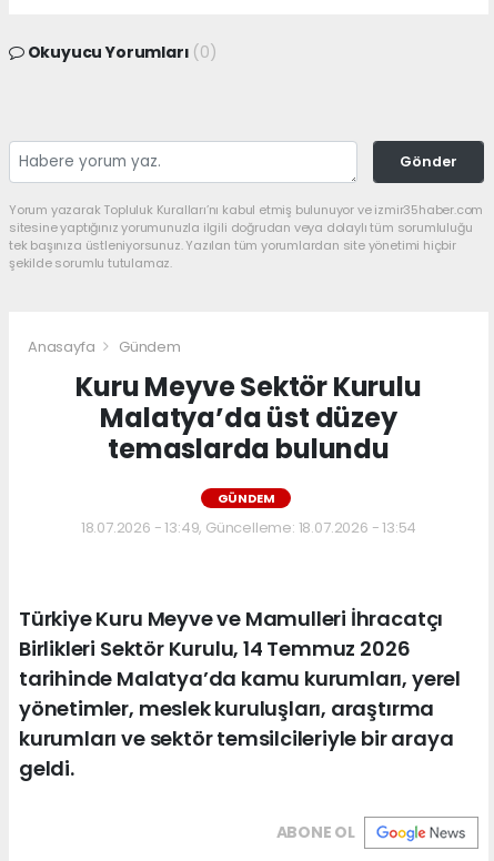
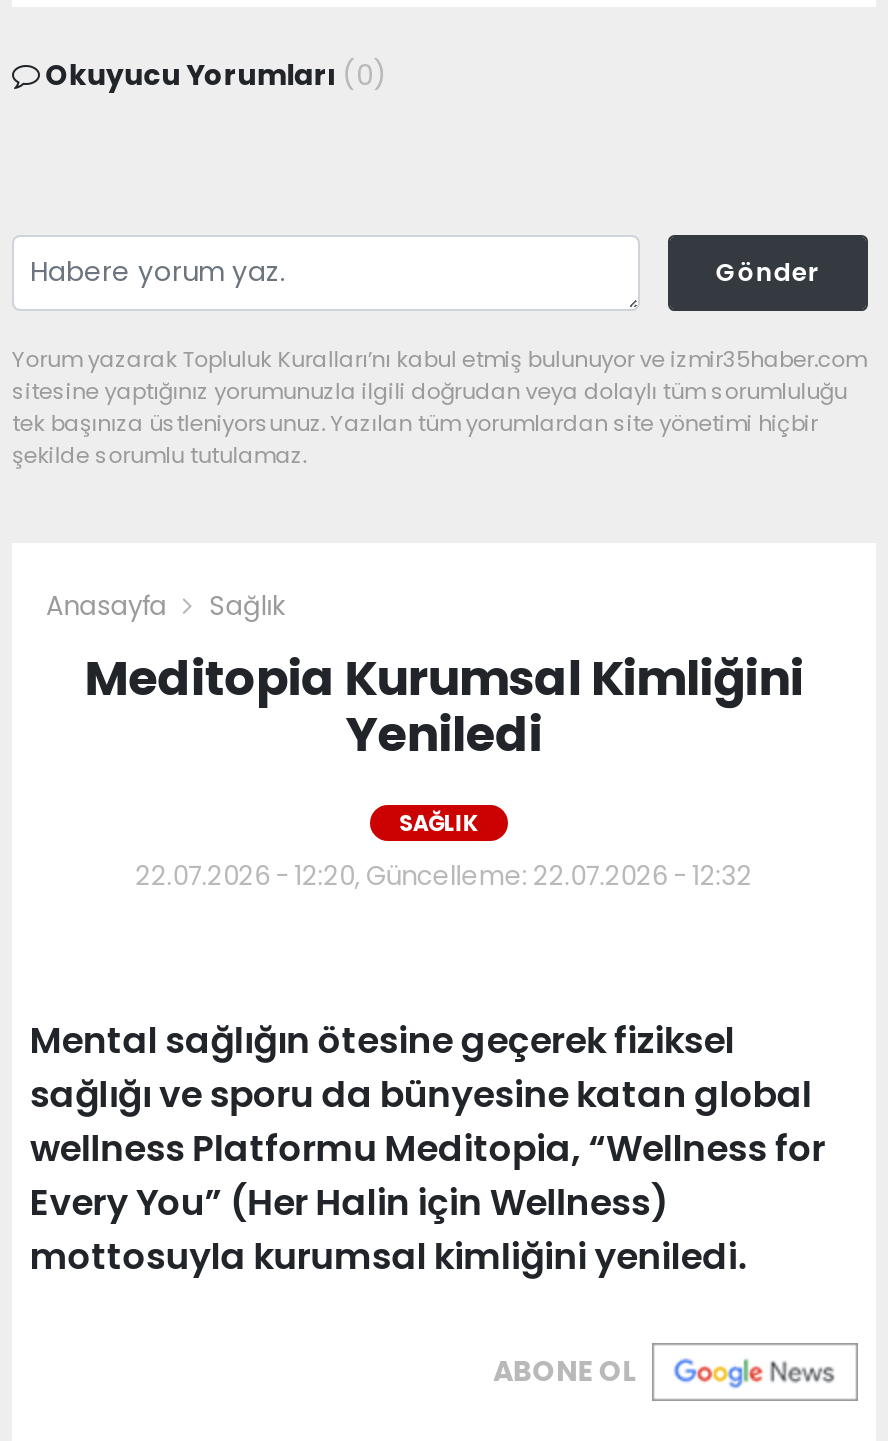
- Gündem
- Kuru Meyve Sektör Kurulu
- Malatya’da üst düzey
- temaslarda bulundu
+ Sağlık
+ Meditopia Kurumsal Kimliğini
+ Yeniledi

- GÜNDEM
+ SAĞLIK

- 18.07.2026 - 13:49, Güncelleme: 18.07.2026 - 13:54
+ 22.07.2026 - 12:20, Güncelleme: 22.07.2026 - 12:32

- Türkiye Kuru Meyve ve Mamulleri İhracatçı
- Birlikleri Sektör Kurulu, 14 Temmuz 2026
- tarihinde Malatya’da kamu kurumları, yerel
- yönetimler, meslek kuruluşları, araştırma
- kurumları ve sektör temsilcileriyle bir araya
- geldi.
+ Mental sağlığın ötesine geçerek fiziksel
+ sağlığı ve sporu da bünyesine katan global
+ wellness Platformu Meditopia, “Wellness for
+ Every You” (Her Halin için Wellness)
+ mottosuyla kurumsal kimliğini yeniledi.
